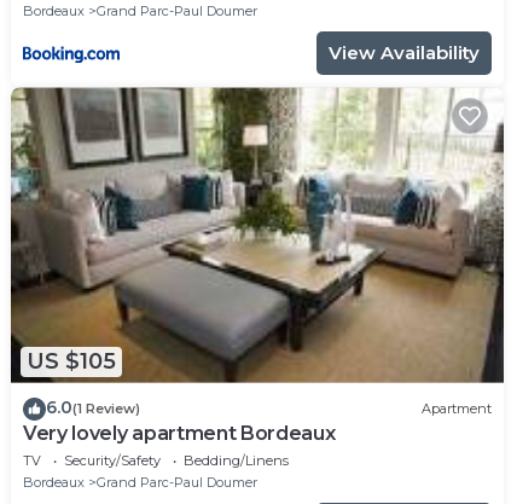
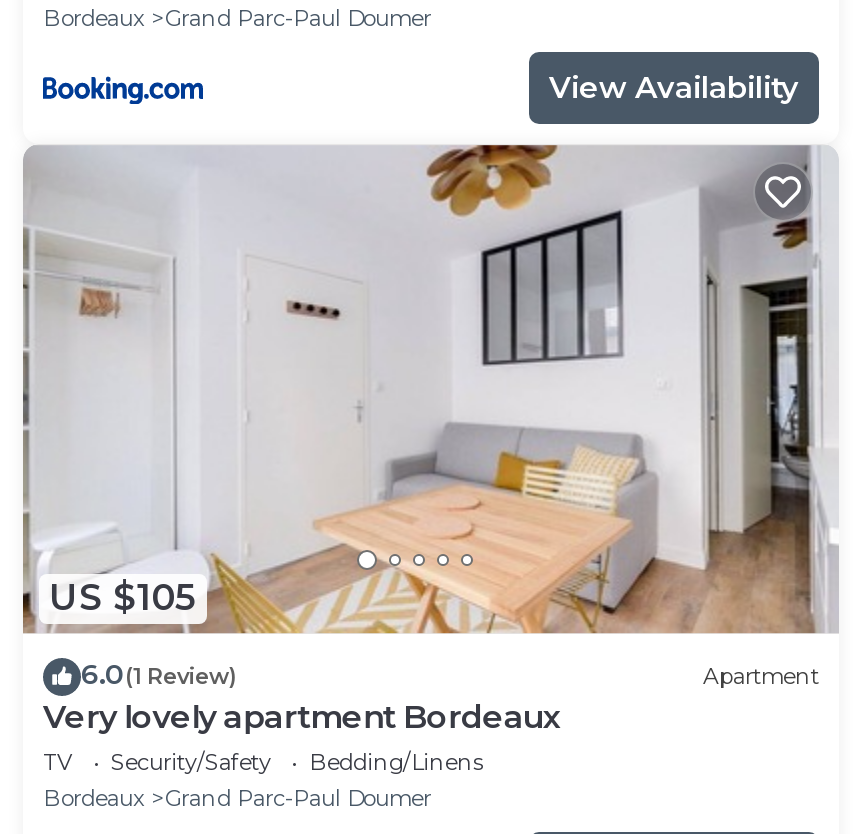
- [image]
+ [image]
